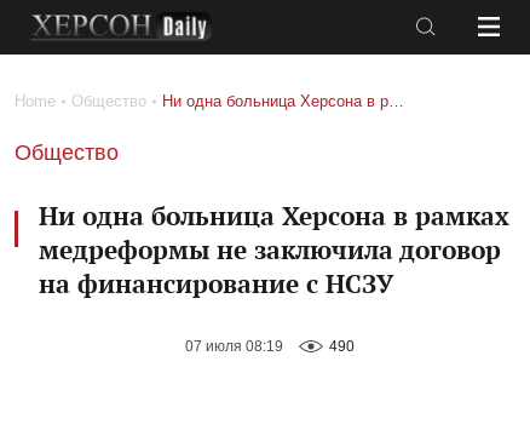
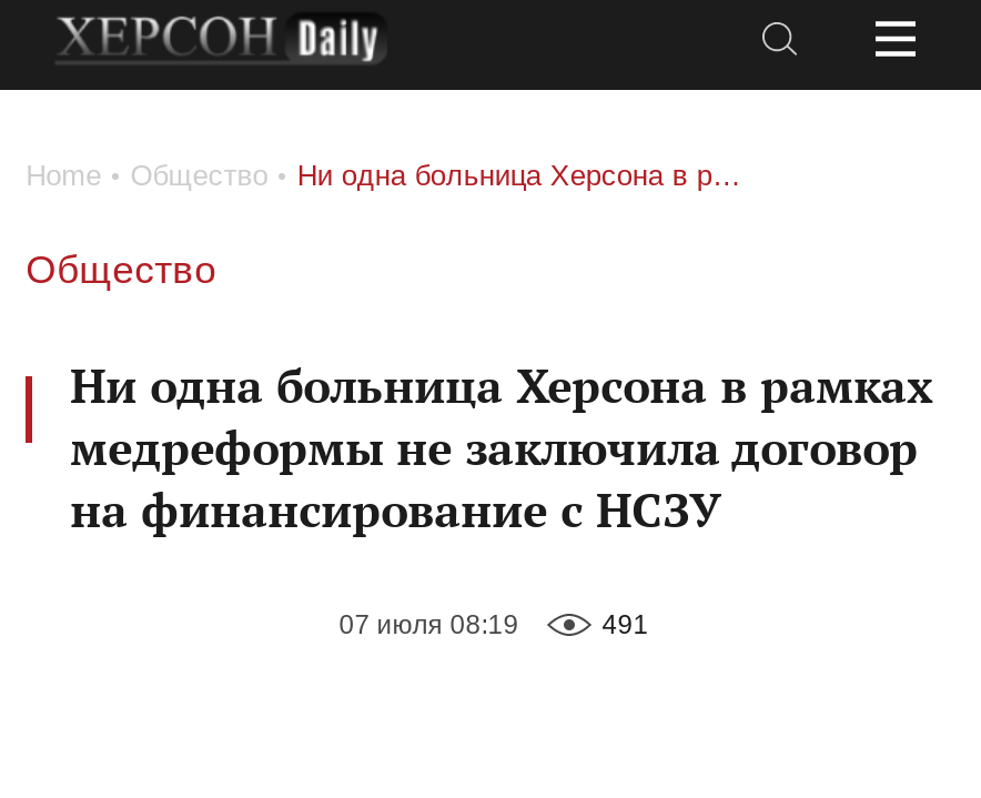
- 490
+ 491
